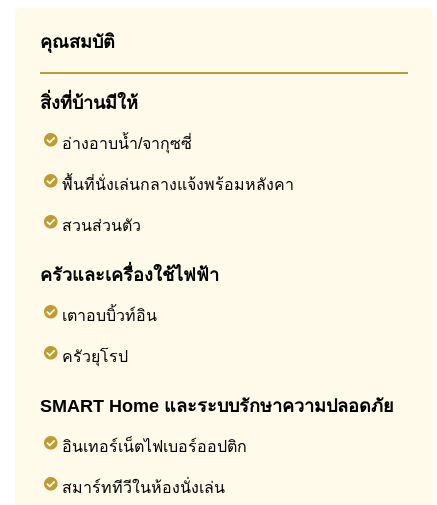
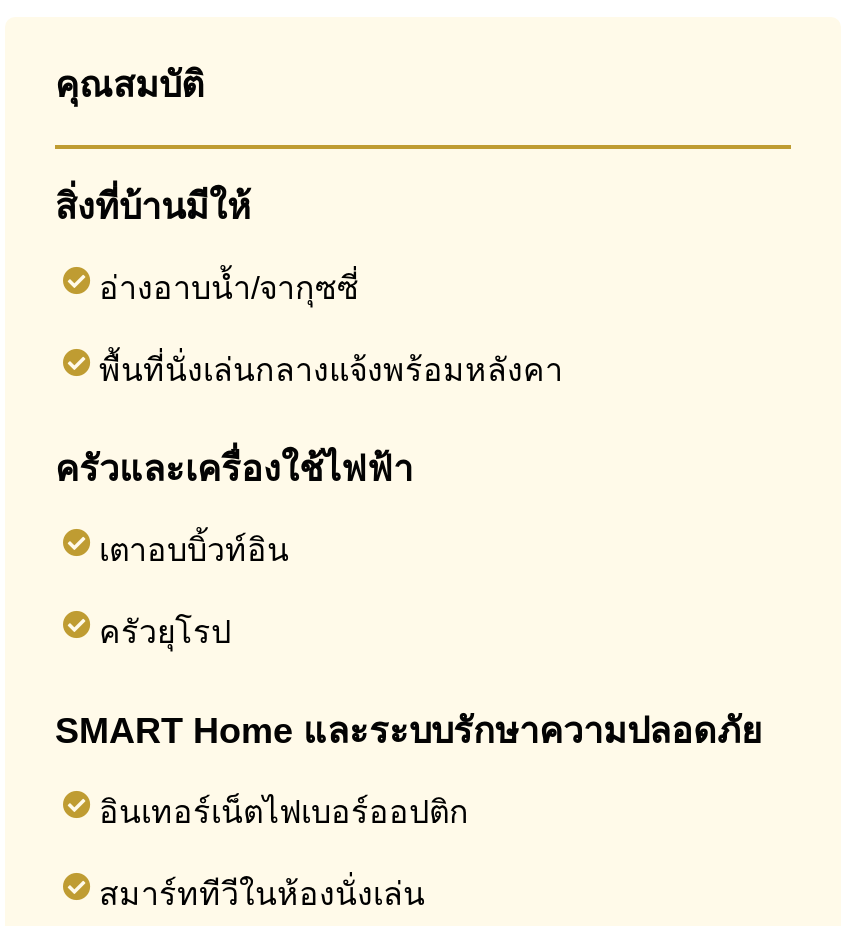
- สวนส่วนตัว
